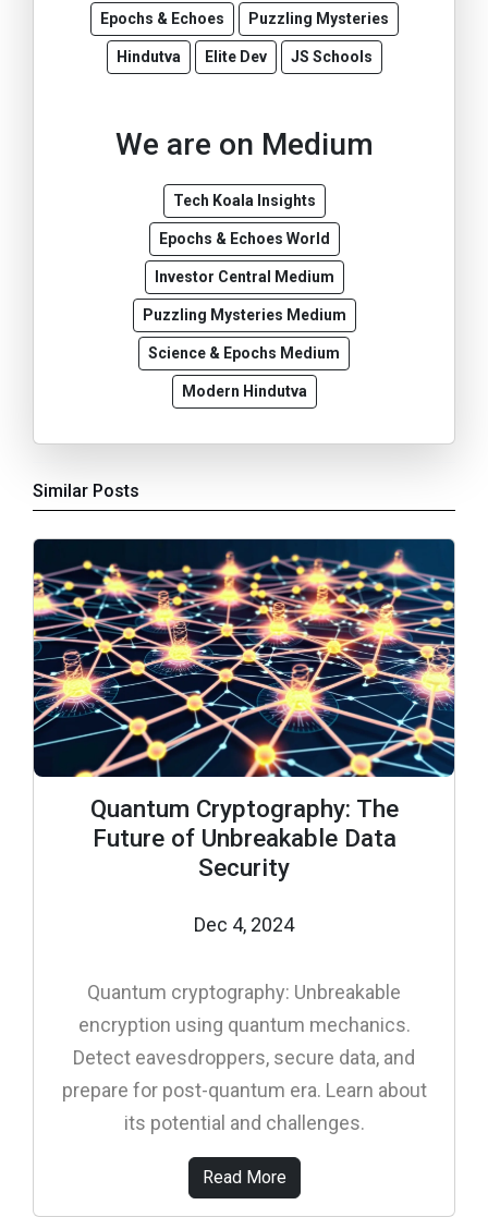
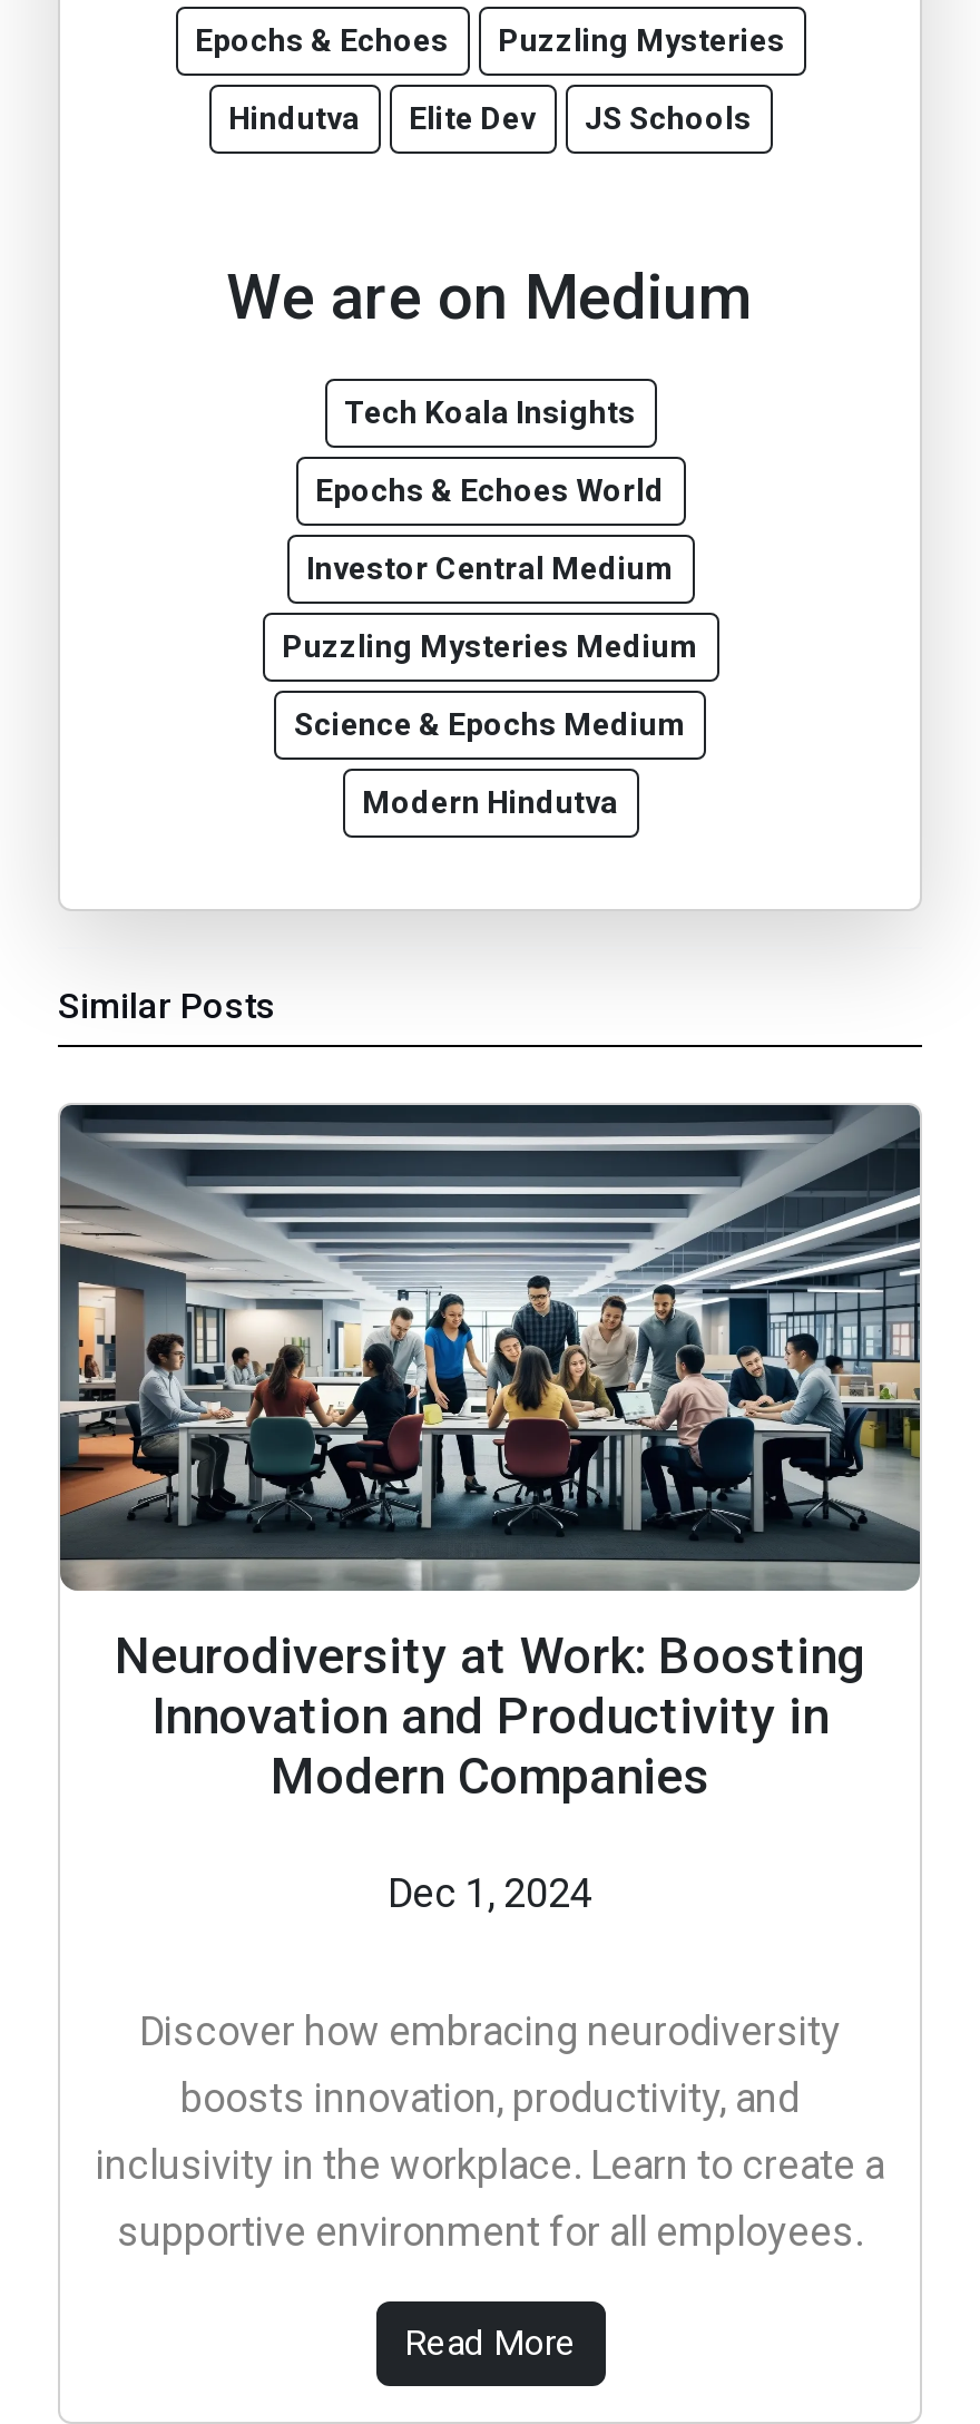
- [image]
- Quantum Cryptography: The
- Future of Unbreakable Data
- Security
+ [image]
+ Neurodiversity at Work: Boosting
+ Innovation and Productivity in
+ Modern Companies

- Dec 4, 2024
+ Dec 1, 2024

- Quantum cryptography: Unbreakable
- encryption using quantum mechanics.
- Detect eavesdroppers, secure data, and
- prepare for post-quantum era. Learn about
- its potential and challenges.
+ Discover how embracing neurodiversity
+ boosts innovation, productivity, and
+ inclusivity in the workplace. Learn to create a
+ supportive environment for all employees.
